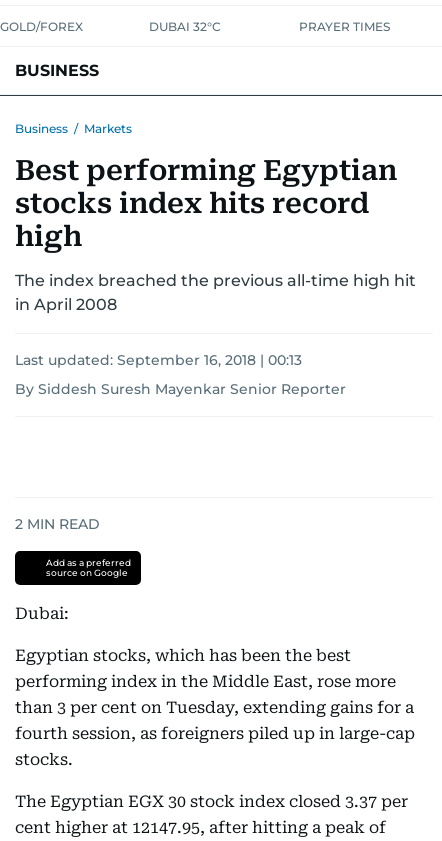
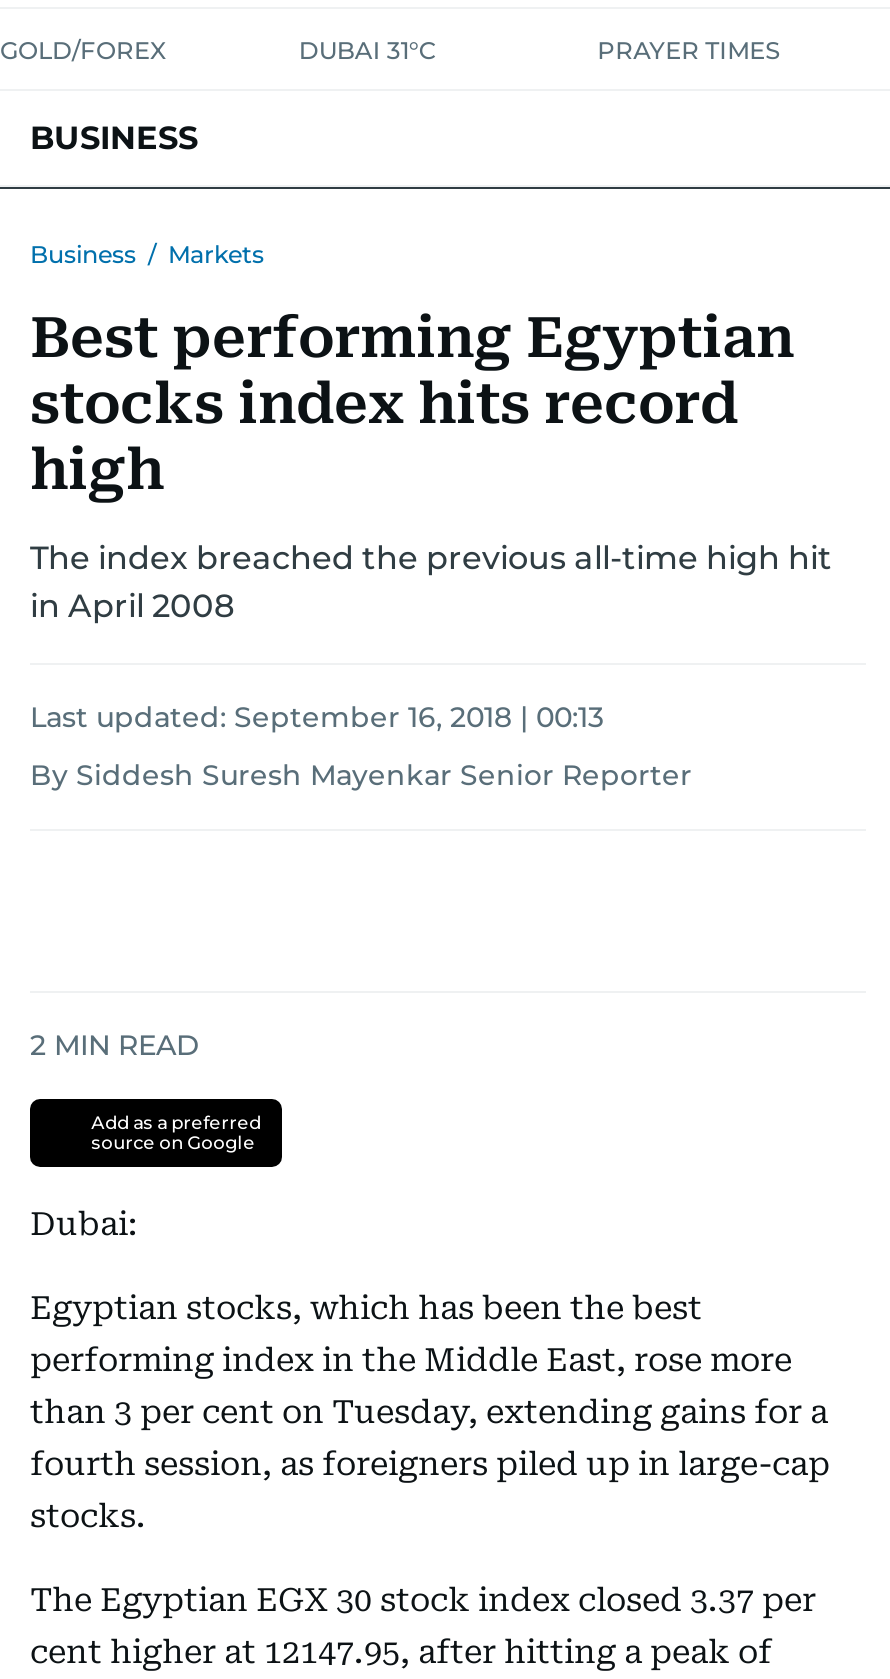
- DUBAI 32°C
+ DUBAI 31°C
